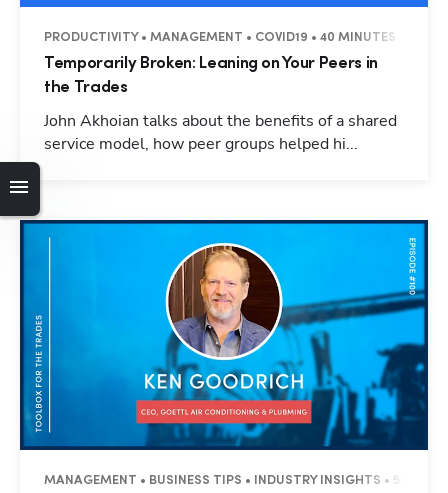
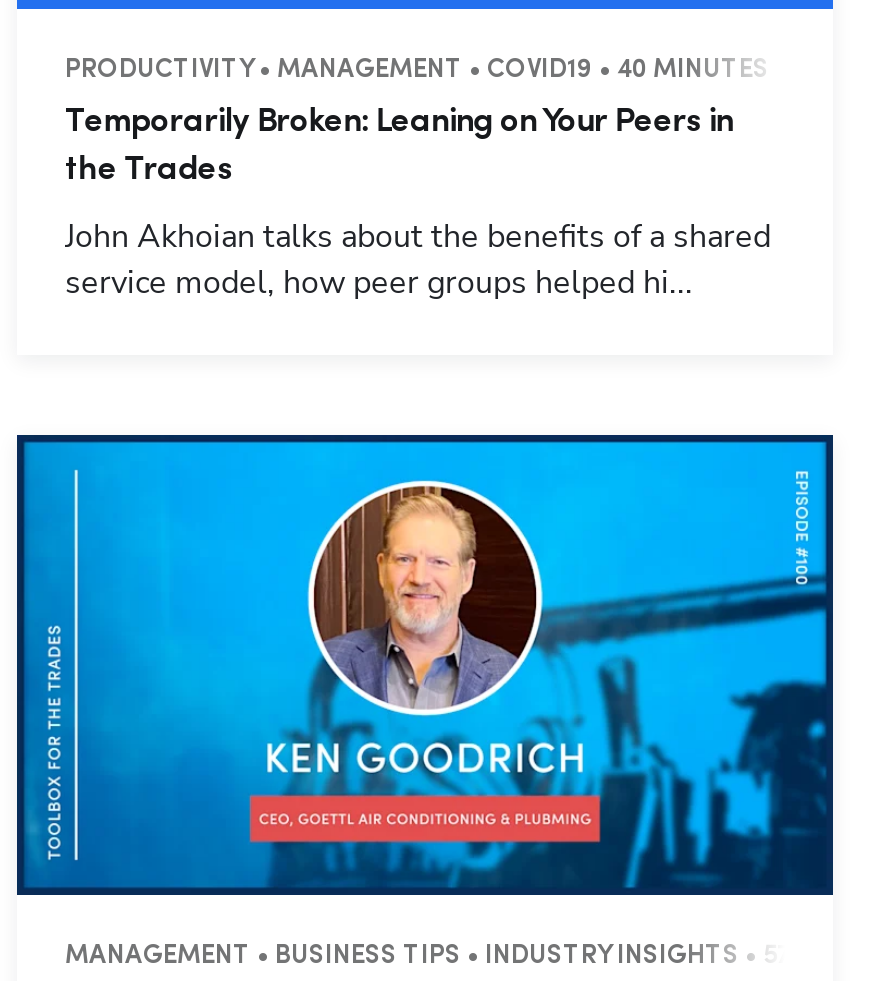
- [image]
